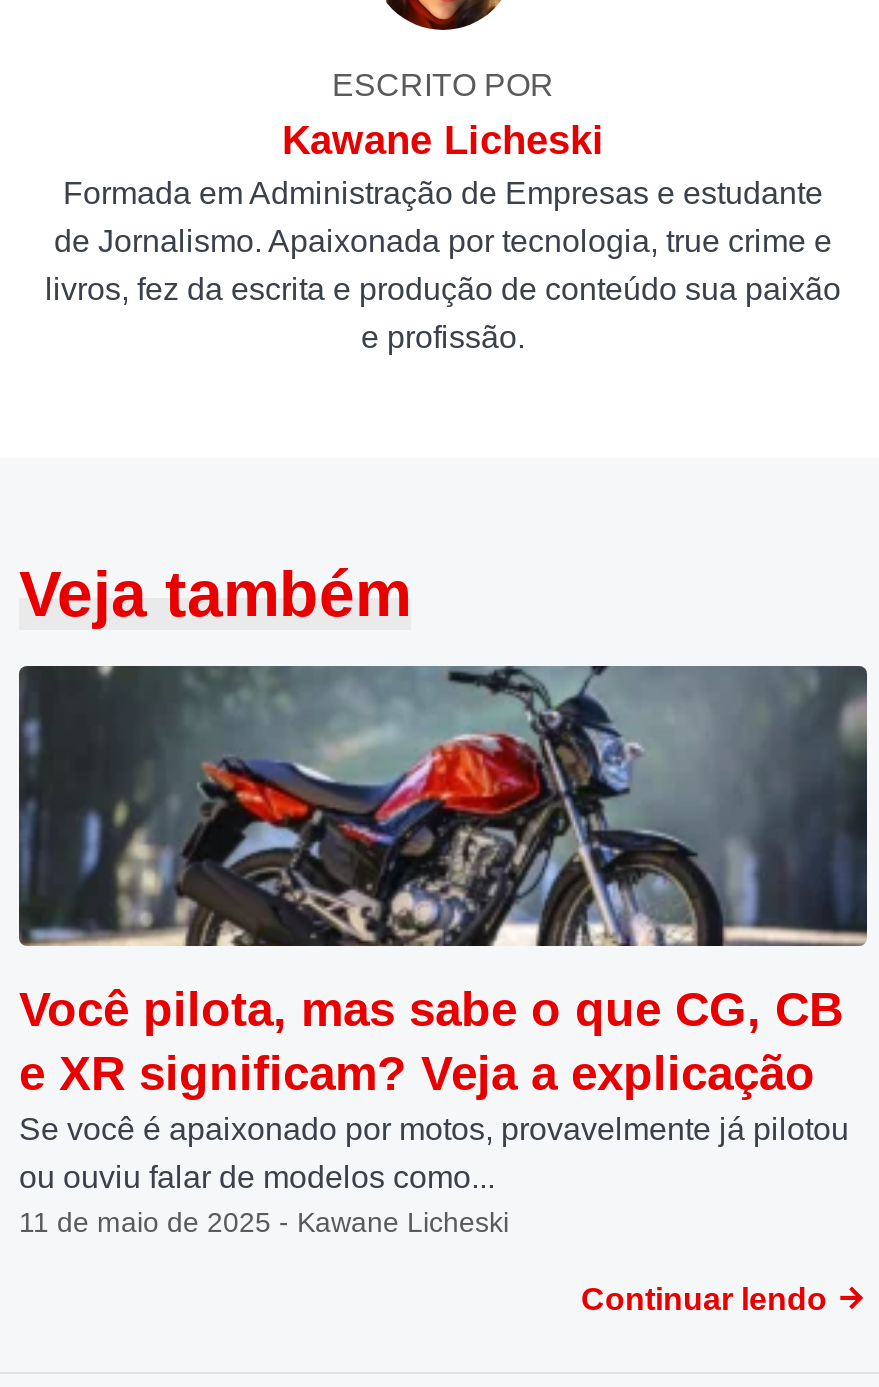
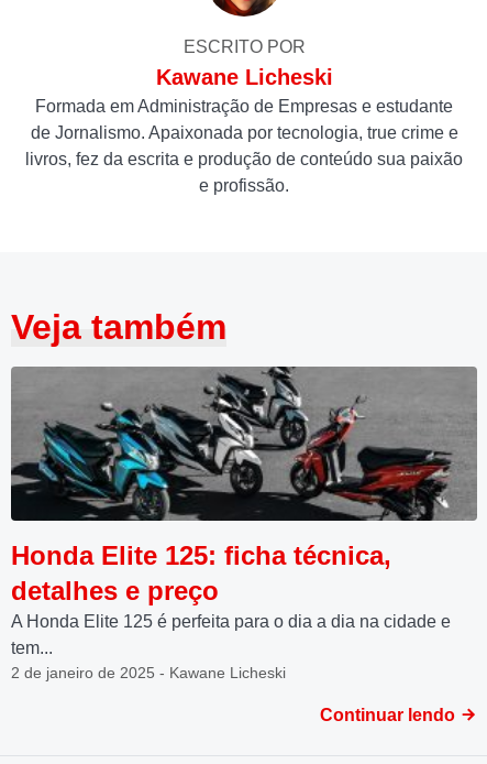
- [image]
- Você pilota, mas sabe o que CG, CB
- e XR significam? Veja a explicação
- Se você é apaixonado por motos, provavelmente já pilotou
- ou ouviu falar de modelos como...
- 11 de maio de 2025 - Kawane Licheski
+ [image]
+ Honda Elite 125: ficha técnica,
+ detalhes e preço
+ A Honda Elite 125 é perfeita para o dia a dia na cidade e
+ tem...
+ 2 de janeiro de 2025 - Kawane Licheski
